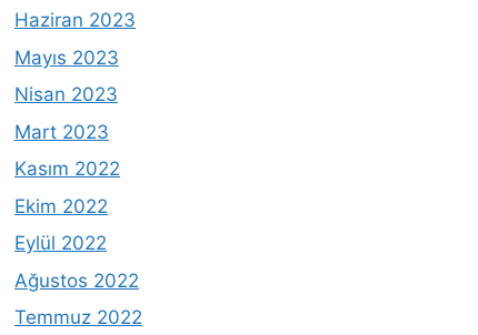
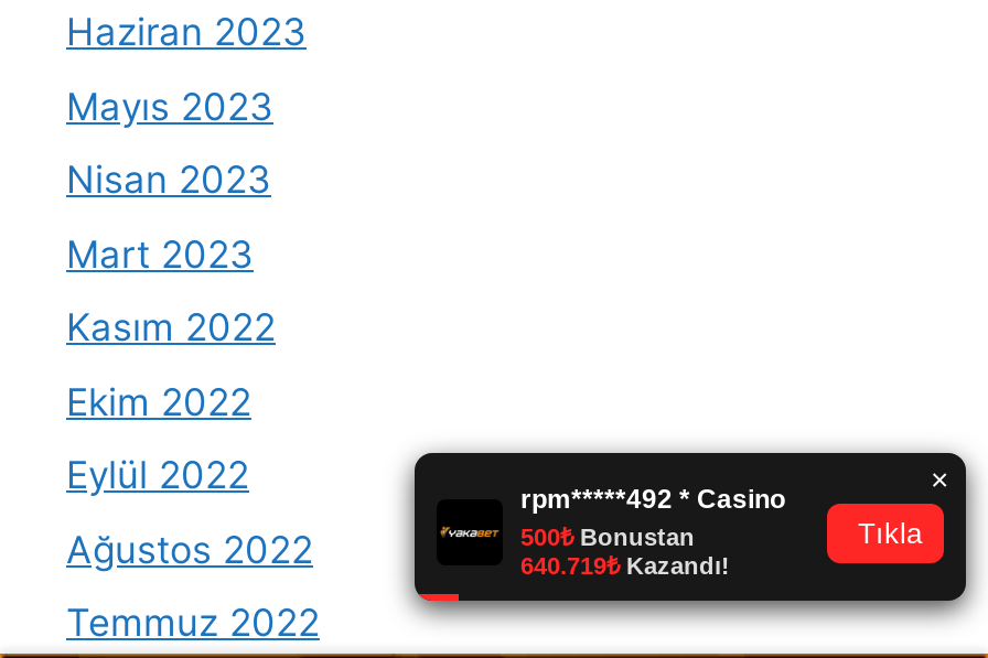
+ [image]
